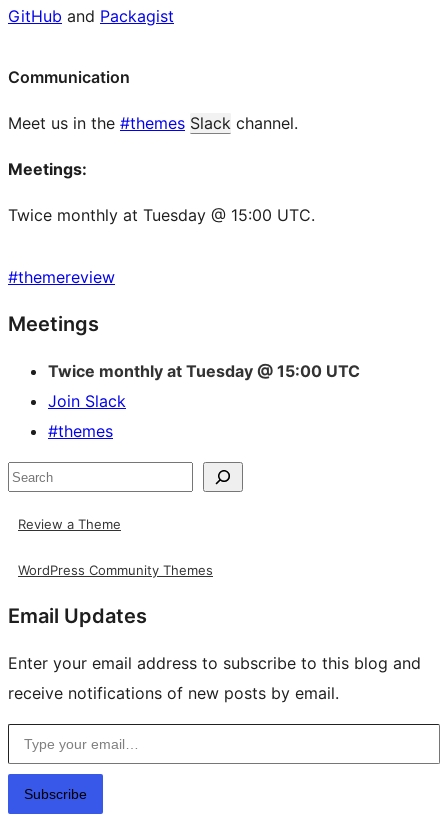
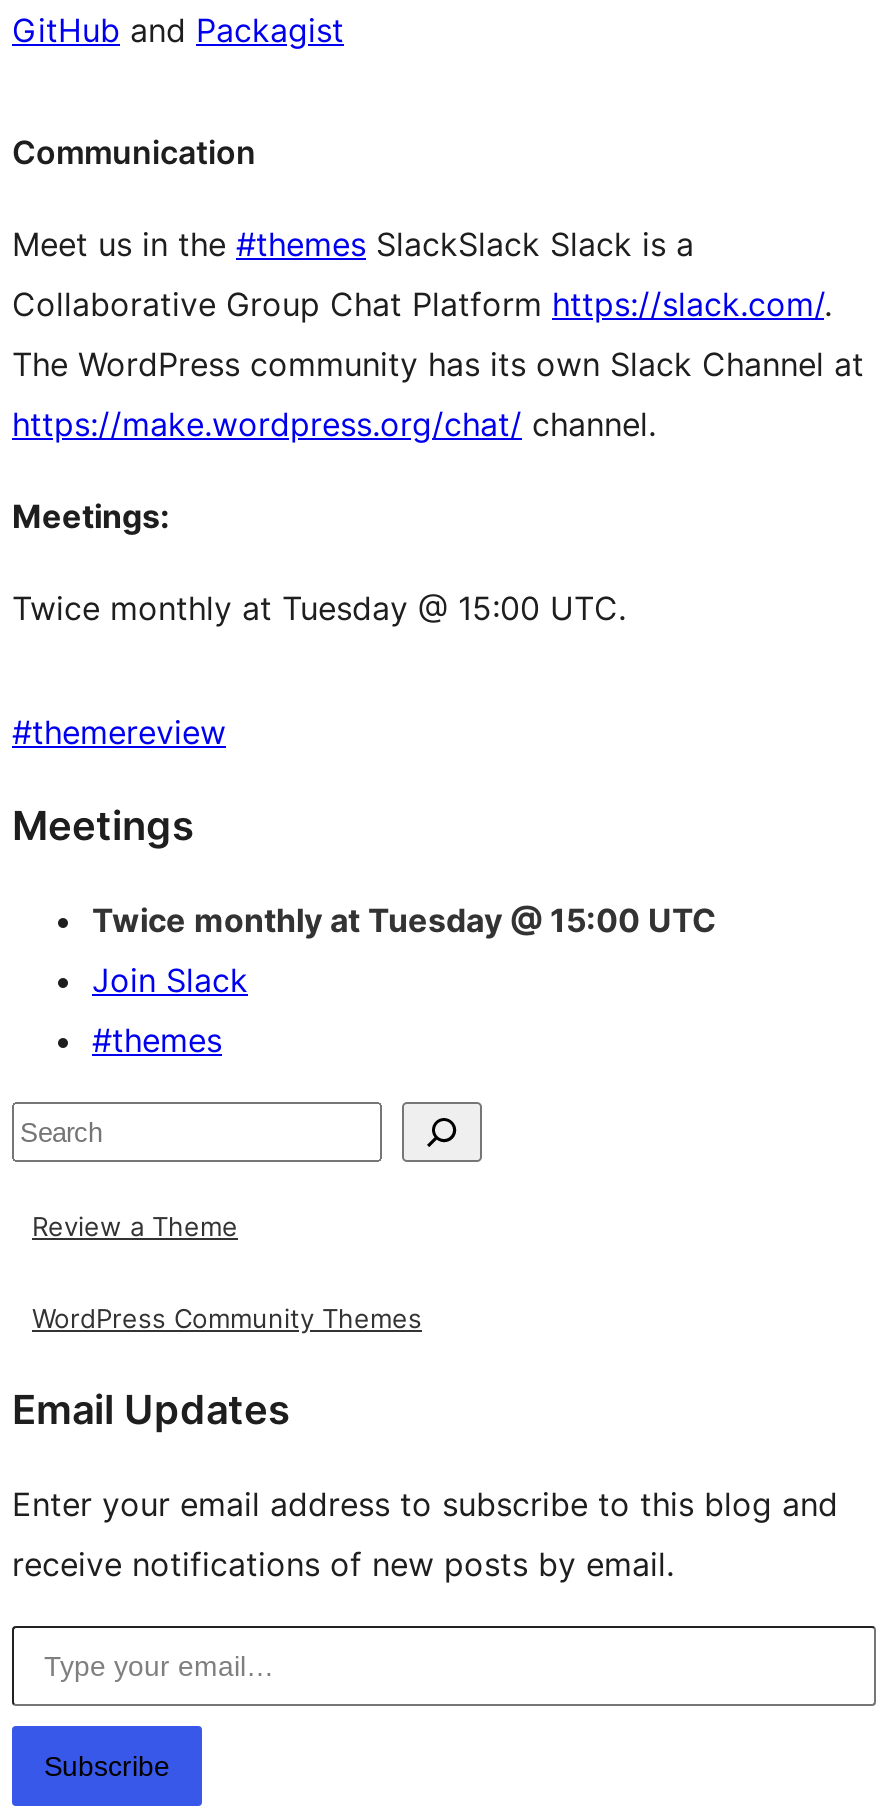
- Meet us in the #themes Slack channel.
+ Meet us in the #themes SlackSlack Slack is a
+ Collaborative Group Chat Platform https://slack.com/.
+ The WordPress community has its own Slack Channel at
+ https://make.wordpress.org/chat/ channel.
